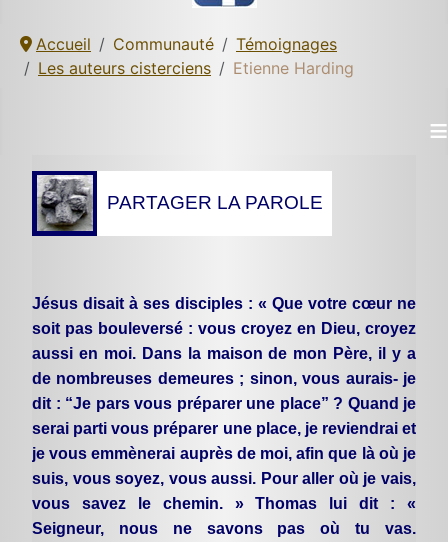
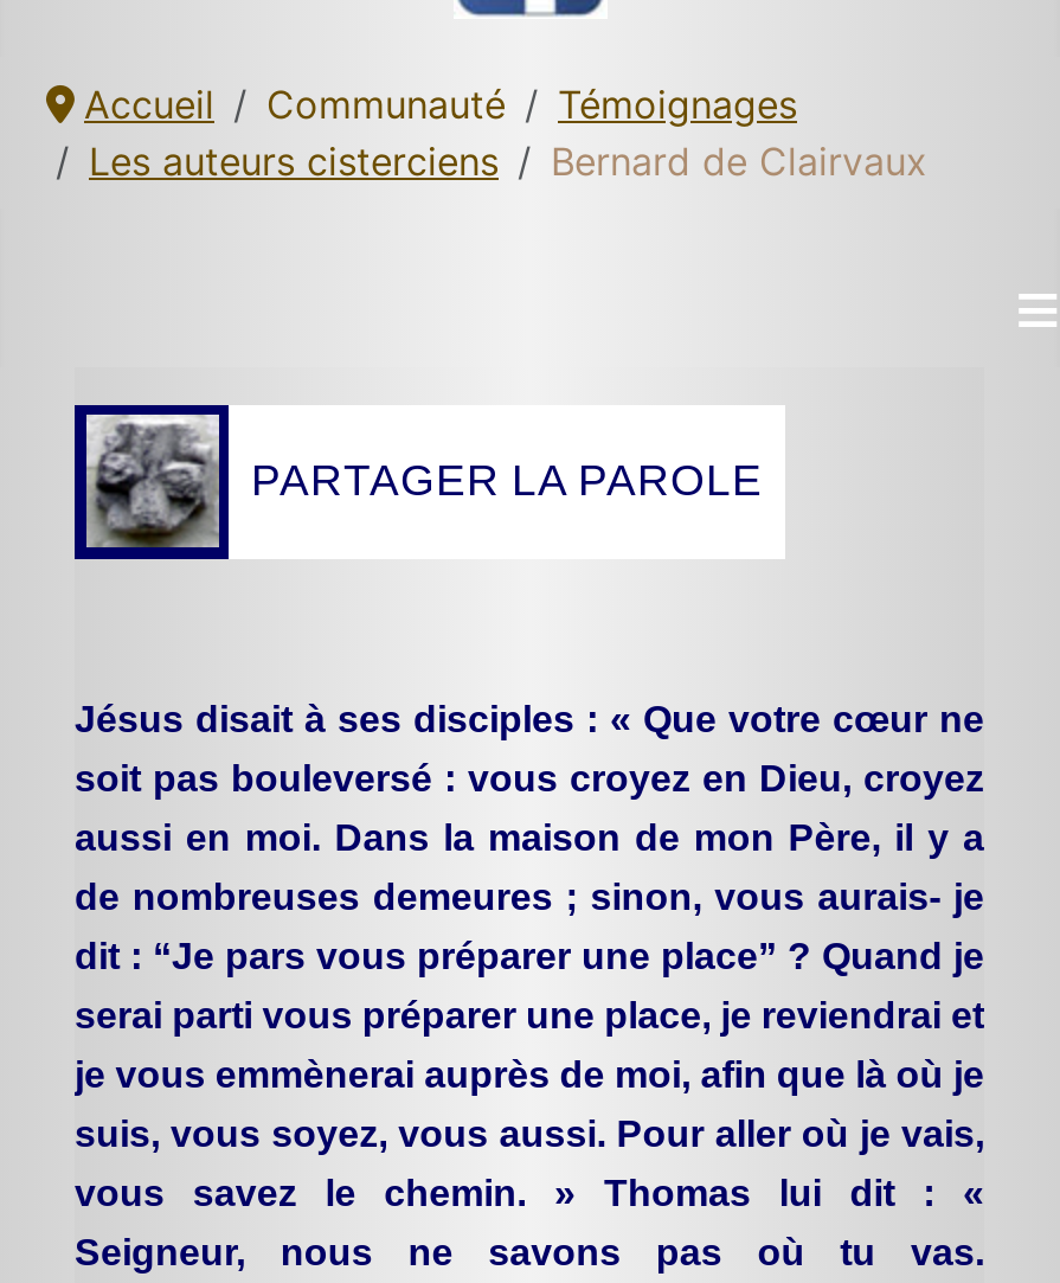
- Etienne Harding
+ Bernard de Clairvaux
